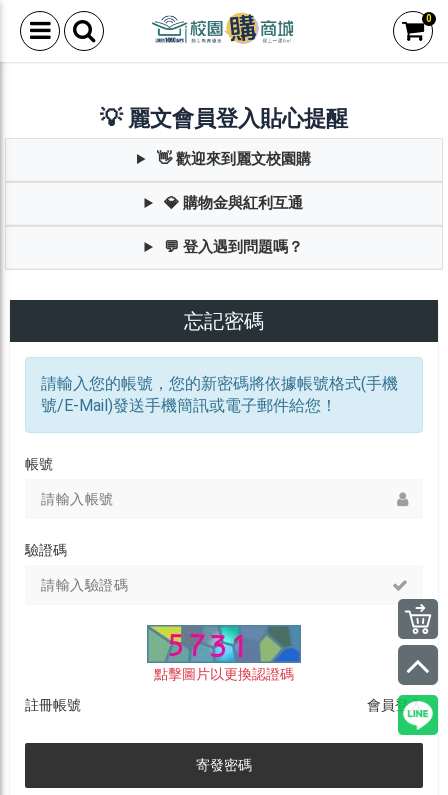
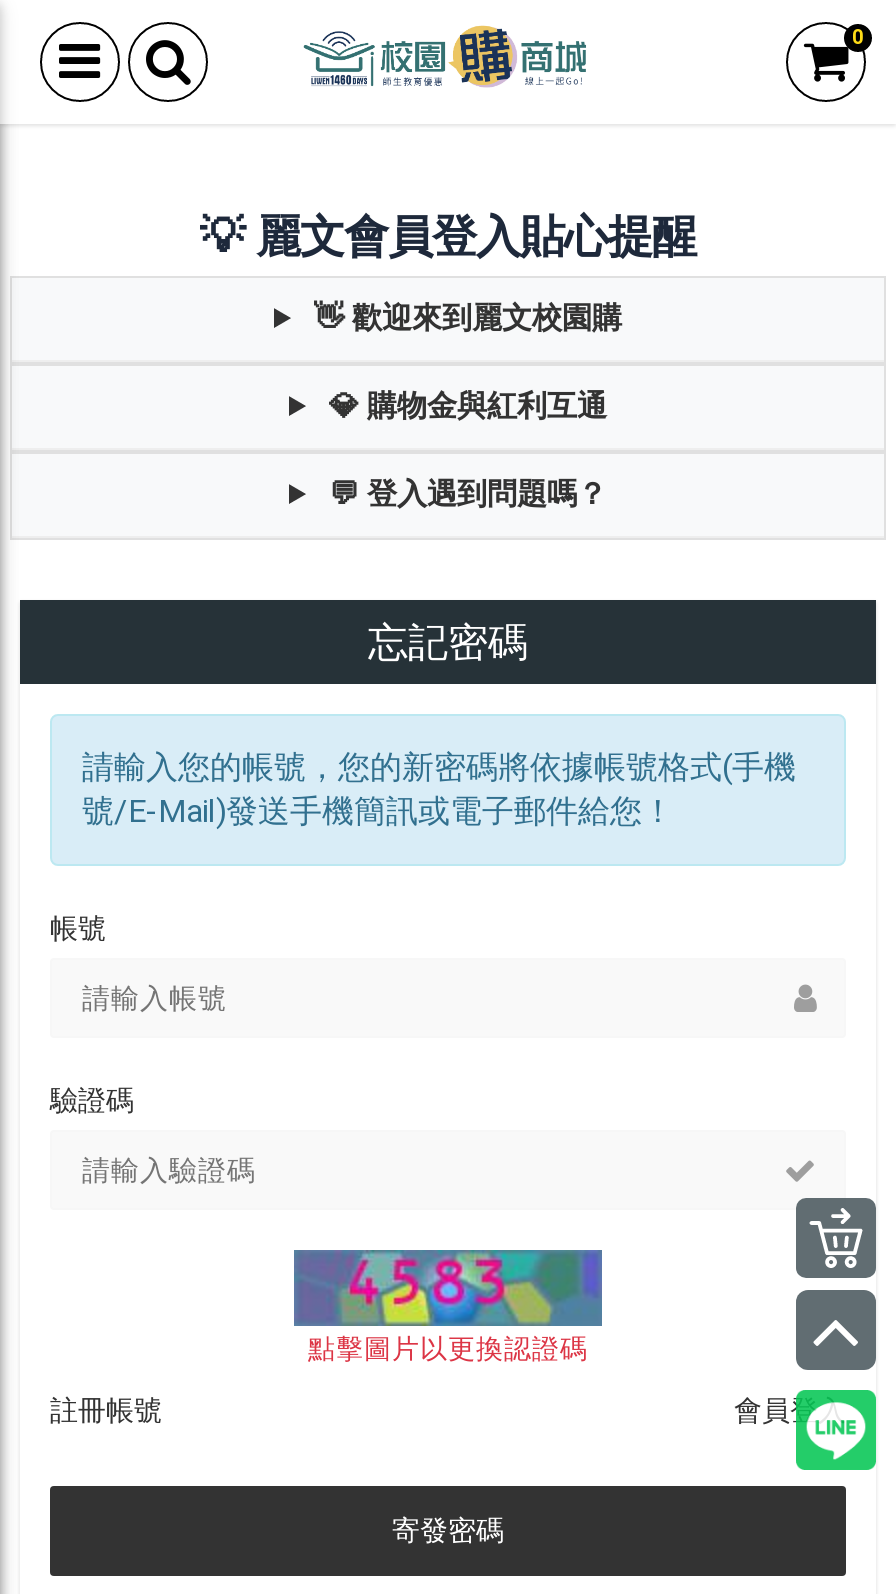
- [image]
+ [image]
